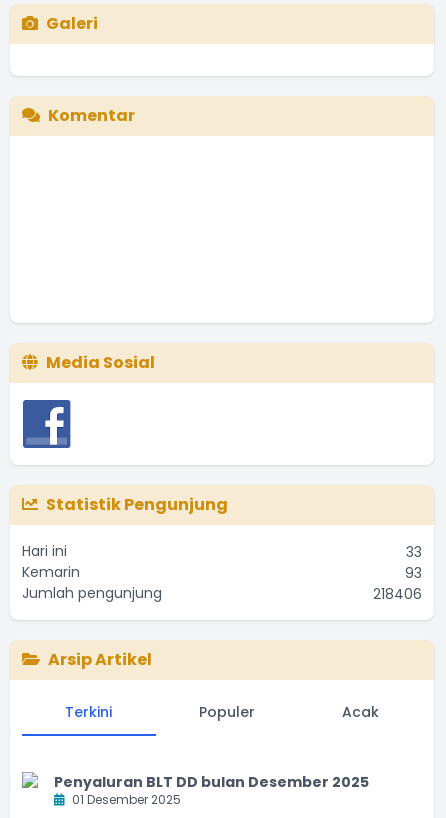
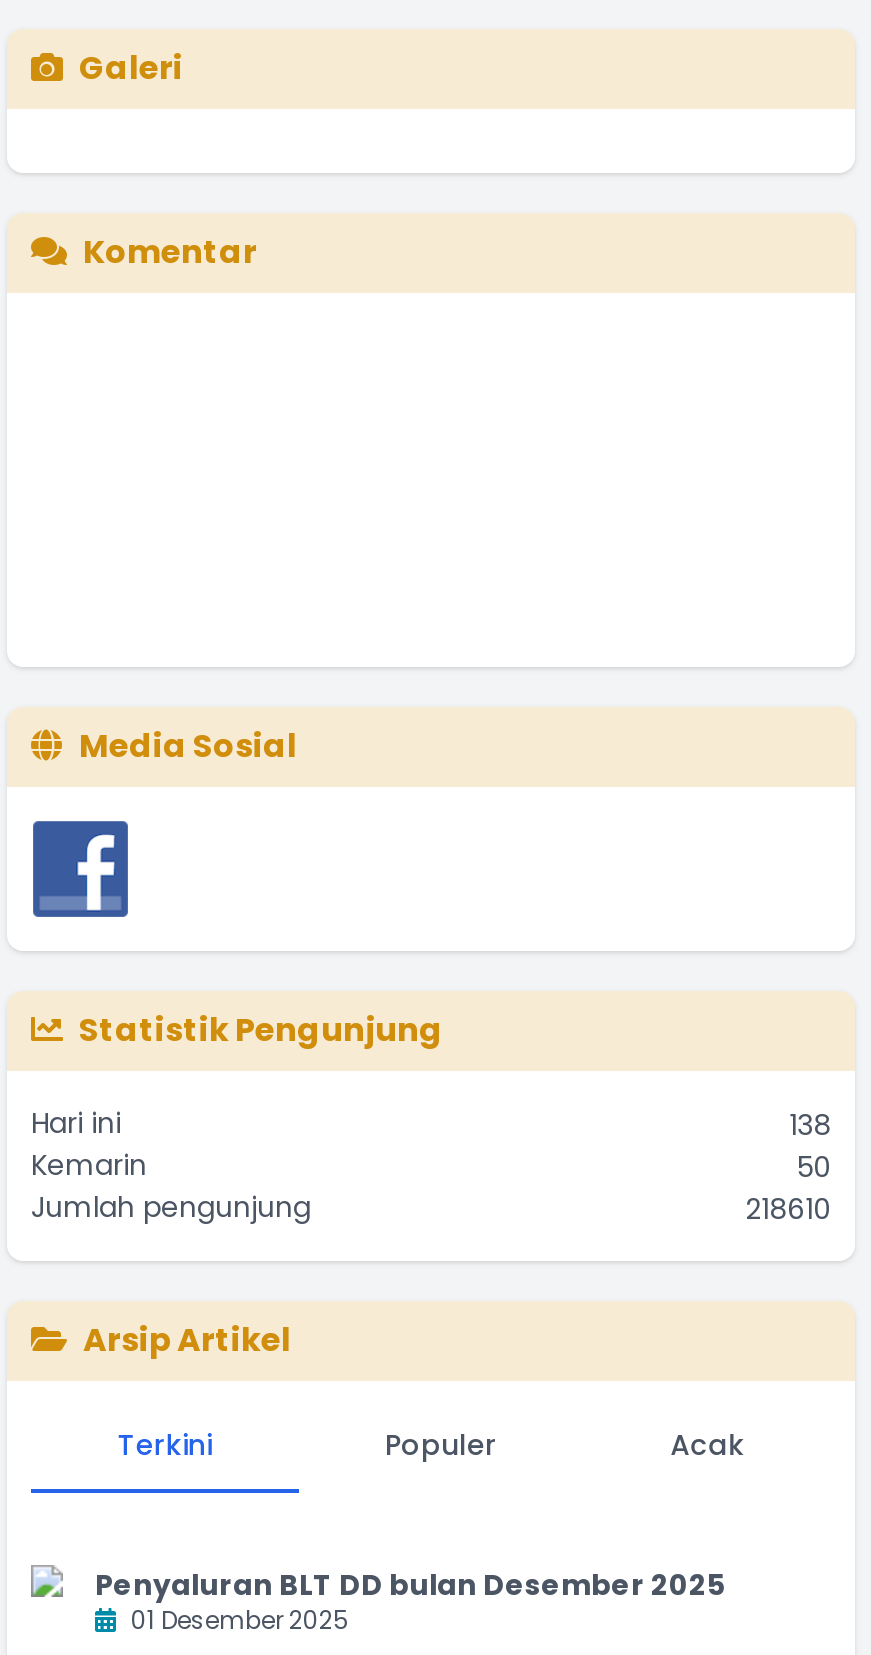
- 33
+ 138

- 93
+ 50

- 218406
+ 218610
